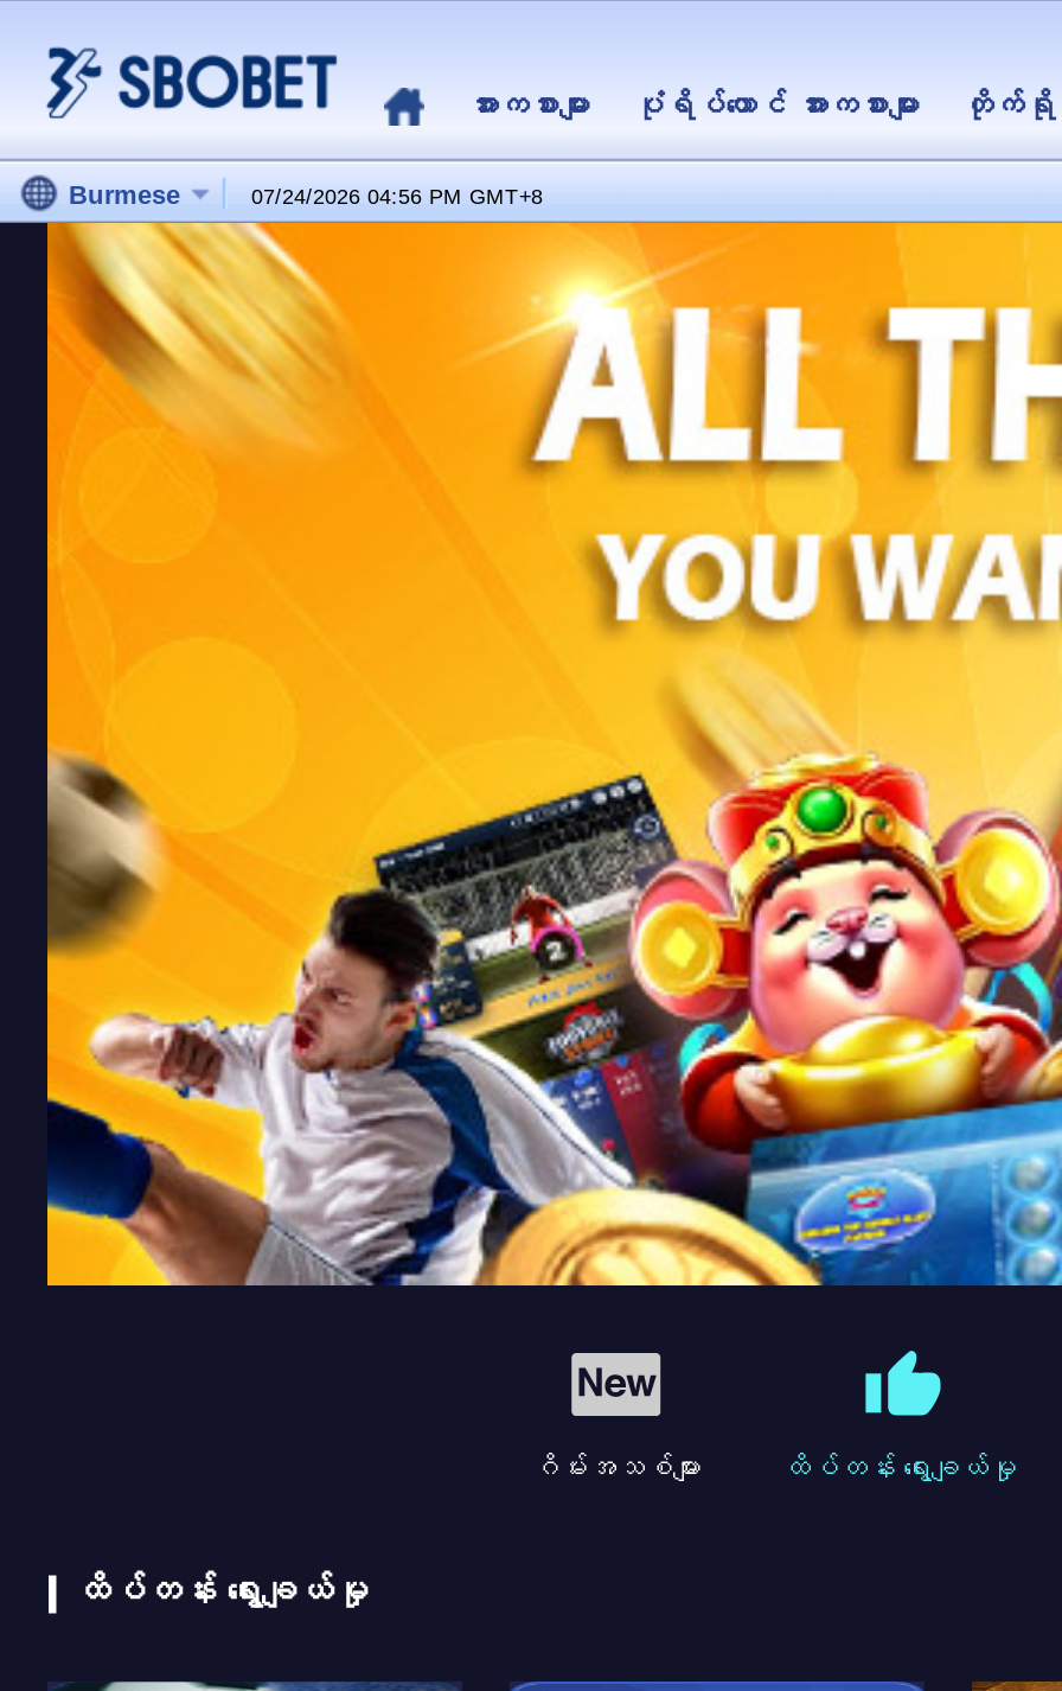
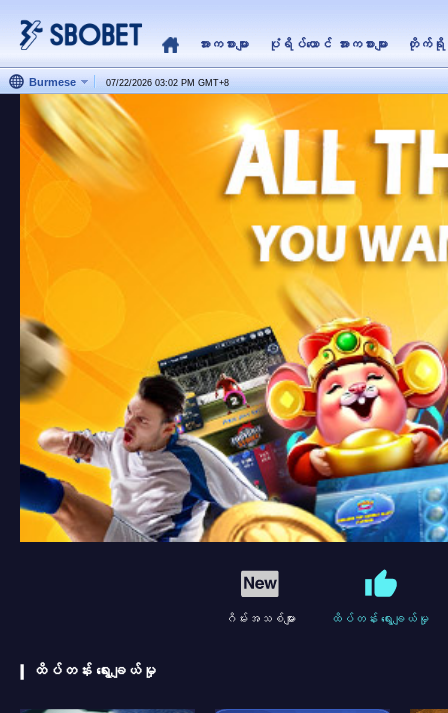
- 07/24/2026 04:56 PM GMT+8
+ 07/22/2026 03:02 PM GMT+8
